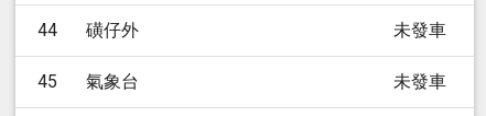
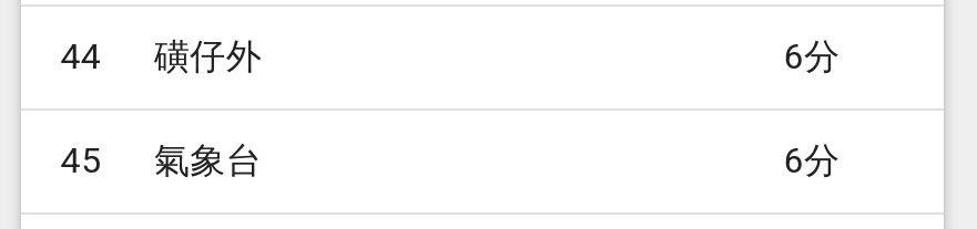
- 未發車
+ 6分

- 未發車
+ 6分
